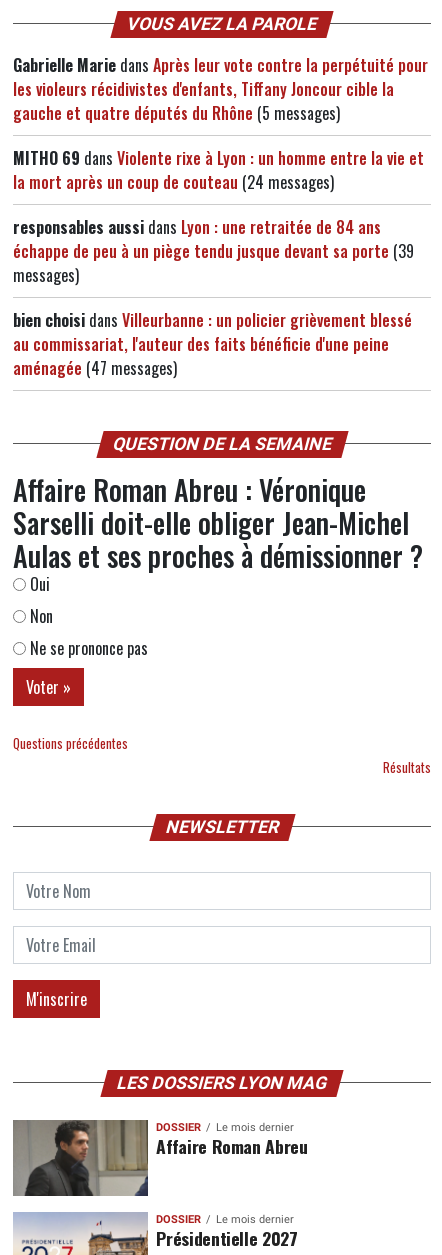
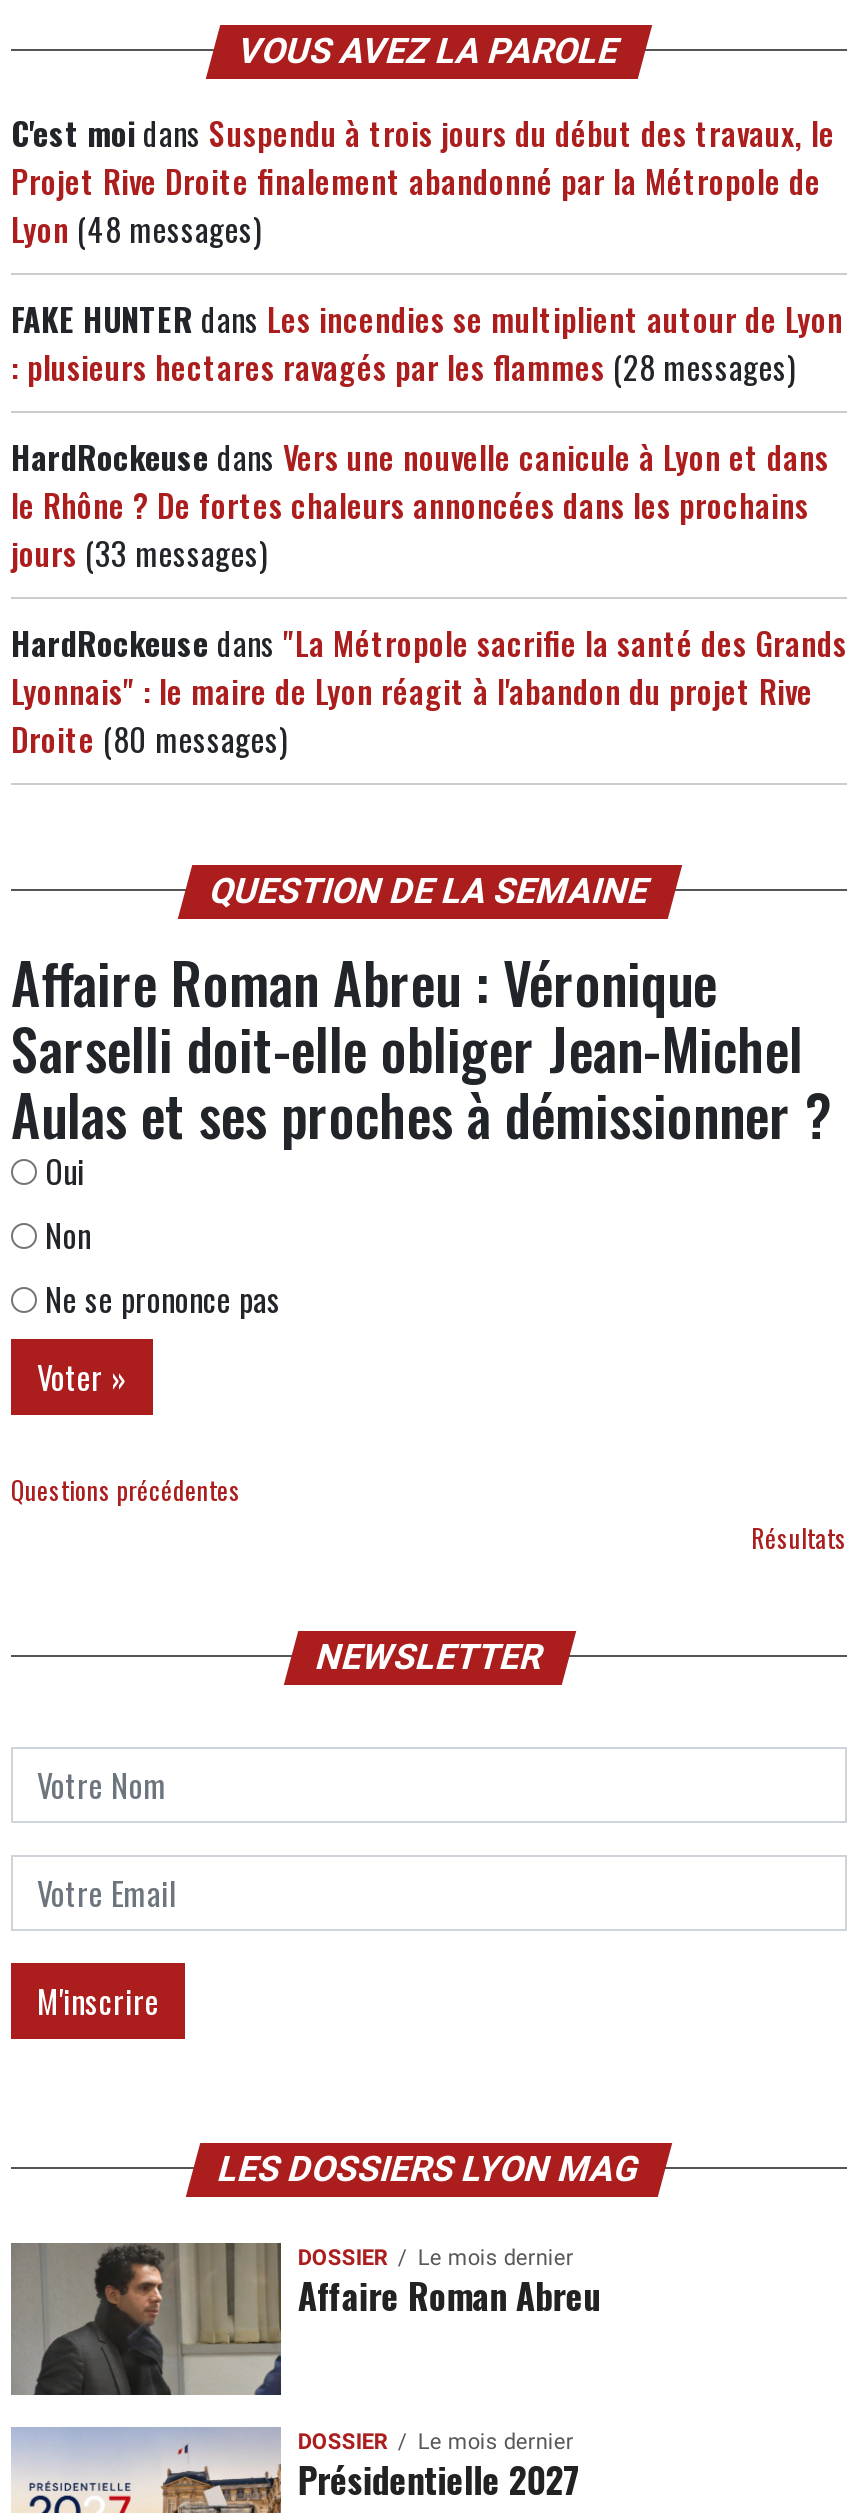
- Gabrielle Marie dans Après leur vote contre la perpétuité pour
- les violeurs récidivistes d'enfants, Tiffany Joncour cible la
- gauche et quatre députés du Rhône (5 messages)
+ C'est moi dans Suspendu à trois jours du début des travaux, le
+ Projet Rive Droite finalement abandonné par la Métropole de
+ Lyon (48 messages)

- MITHO 69 dans Violente rixe à Lyon : un homme entre la vie et
- la mort après un coup de couteau (24 messages)
+ FAKE HUNTER dans Les incendies se multiplient autour de Lyon
+ : plusieurs hectares ravagés par les flammes (28 messages)

- responsables aussi dans Lyon : une retraitée de 84 ans
- échappe de peu à un piège tendu jusque devant sa porte (39
- messages)
+ HardRockeuse dans Vers une nouvelle canicule à Lyon et dans
+ le Rhône ? De fortes chaleurs annoncées dans les prochains
+ jours (33 messages)

- bien choisi dans Villeurbanne : un policier grièvement blessé
- au commissariat, l'auteur des faits bénéficie d'une peine
- aménagée (47 messages)
+ HardRockeuse dans "La Métropole sacrifie la santé des Grands
+ Lyonnais" : le maire de Lyon réagit à l'abandon du projet Rive
+ Droite (80 messages)
